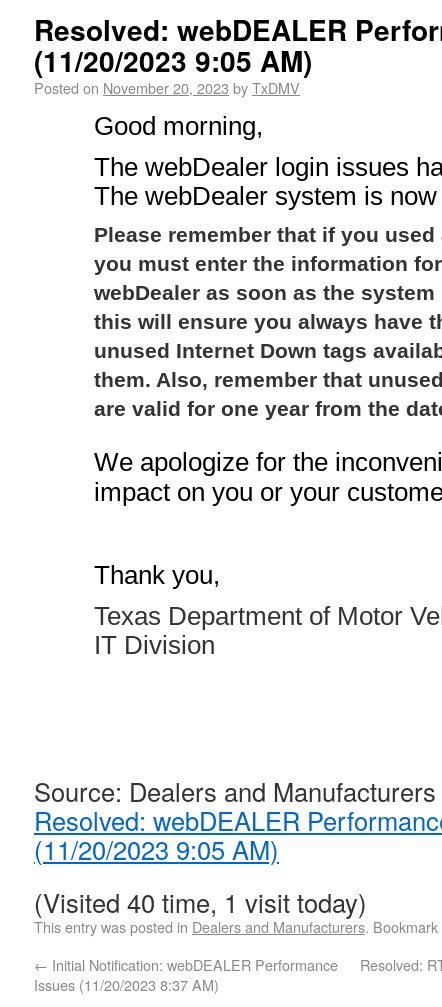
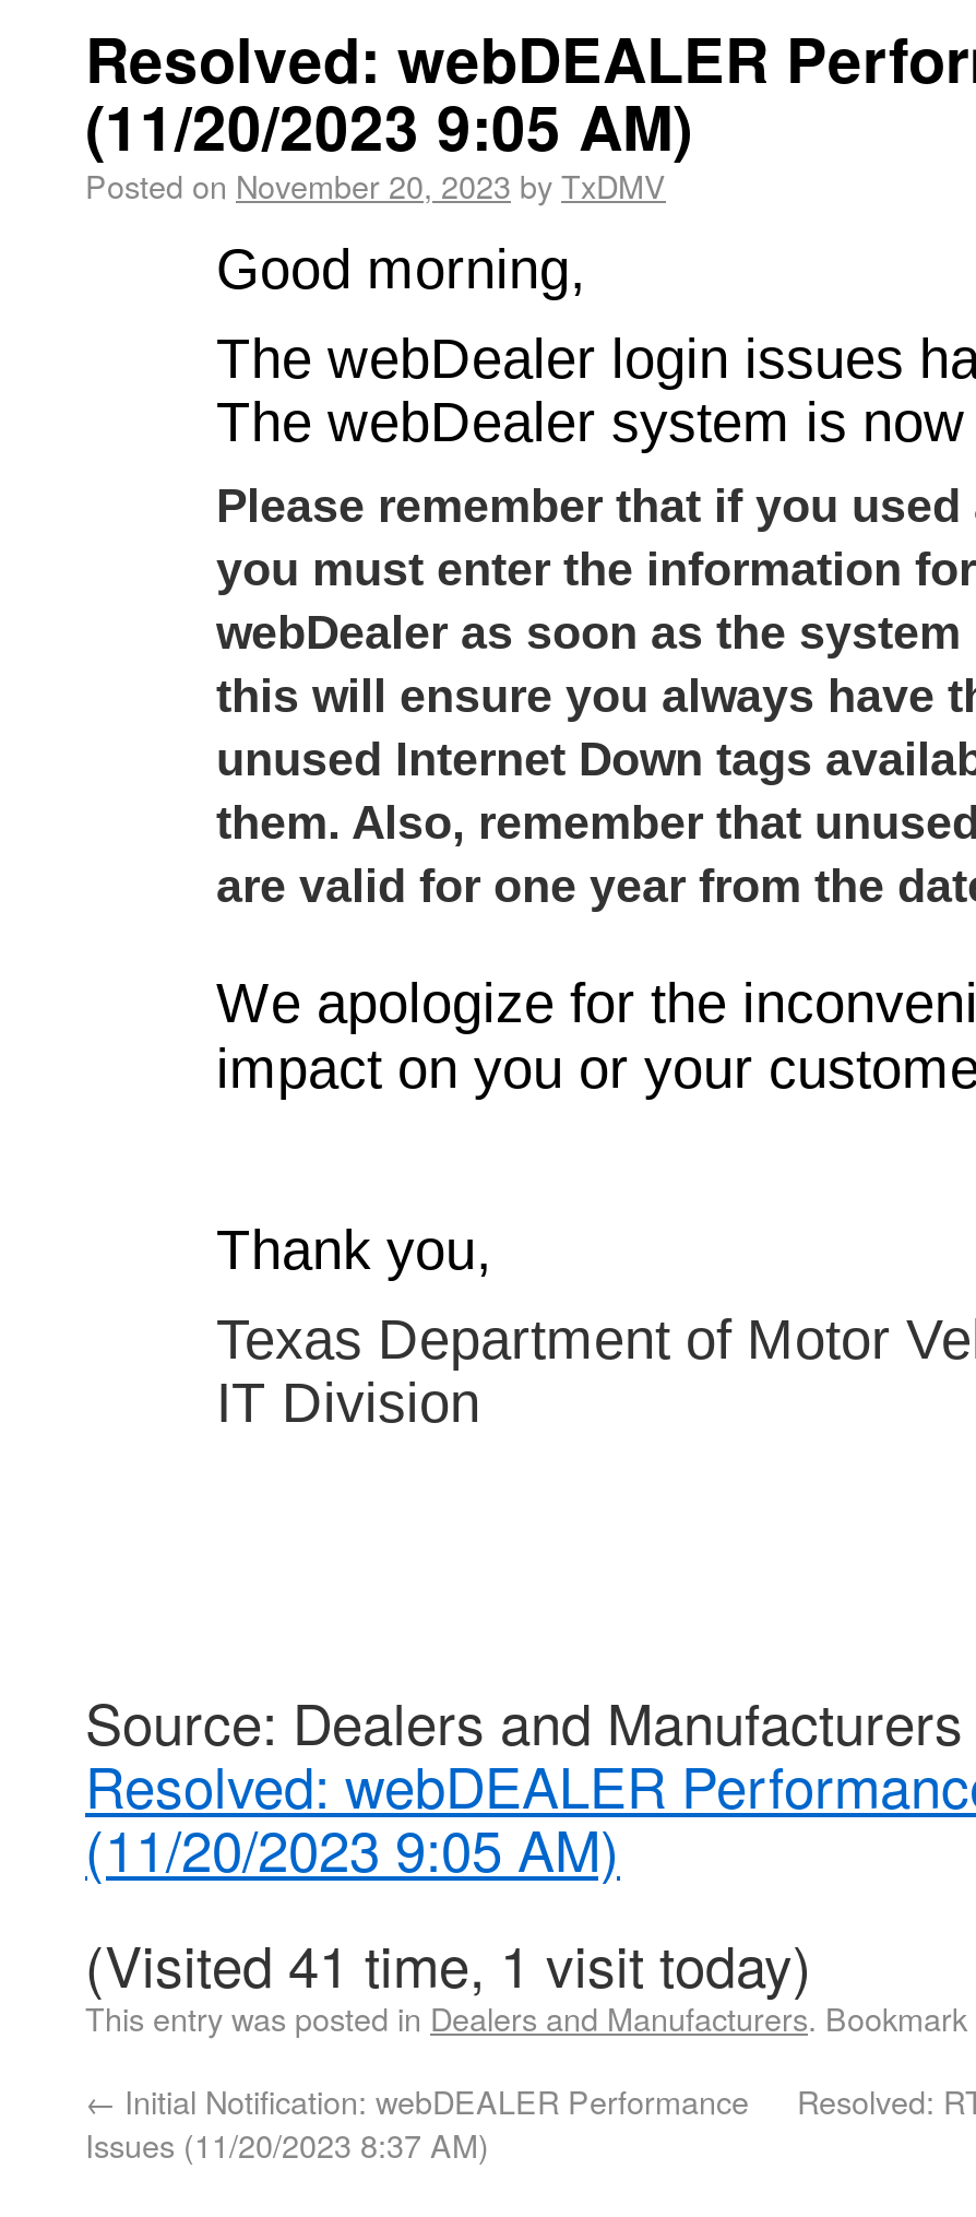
- (Visited 40 time, 1 visit today)
+ (Visited 41 time, 1 visit today)
